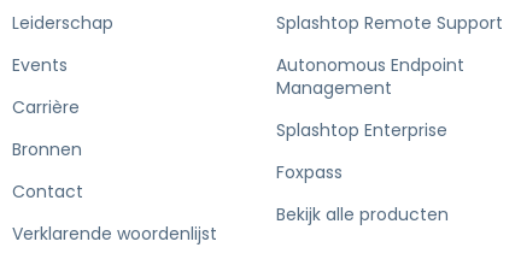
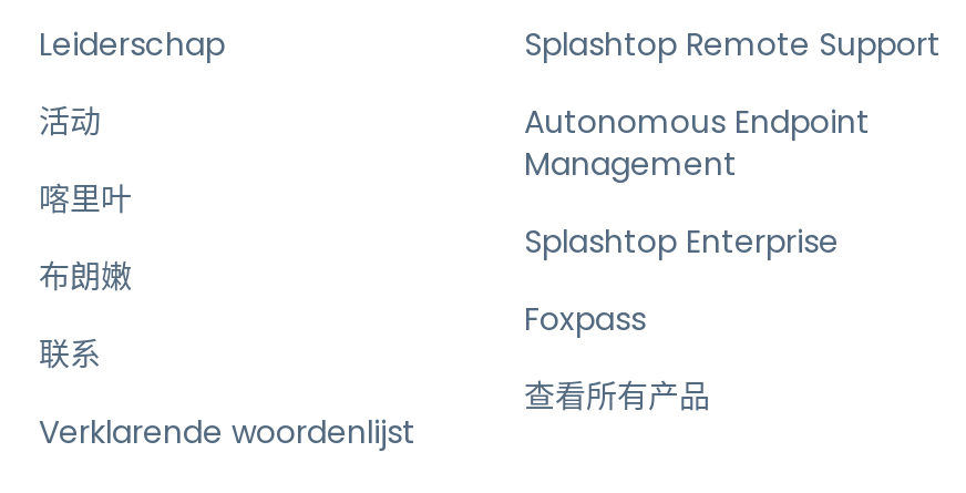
- Events
+ 活动

- Carrière
+ 喀里叶

- Bronnen
+ 布朗嫩

- Contact
+ 联系

- Bekijk alle producten
+ 查看所有产品
